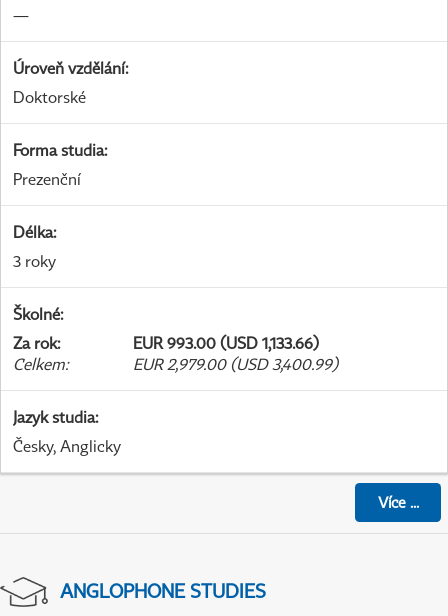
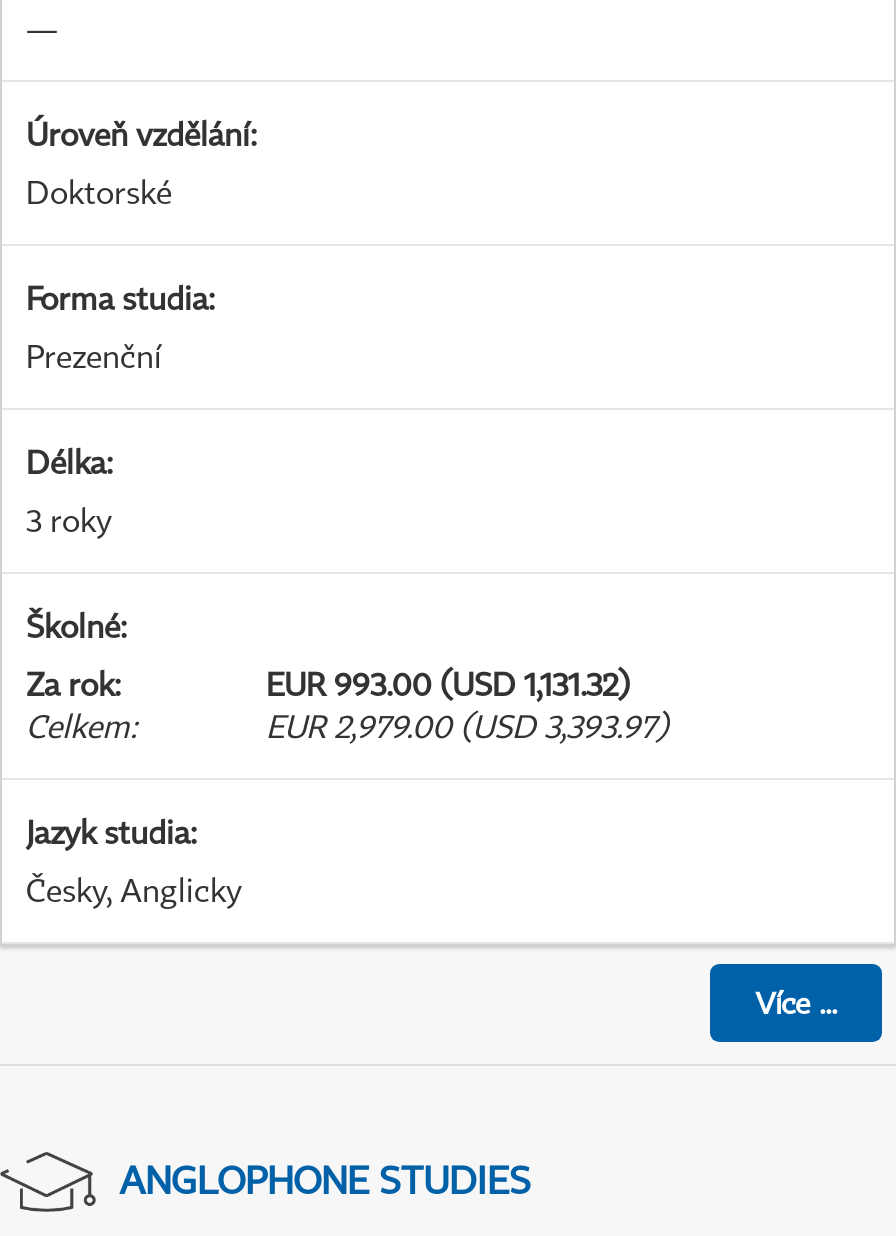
- EUR 993.00 (USD 1,133.66)
+ EUR 993.00 (USD 1,131.32)

- EUR 2,979.00 (USD 3,400.99)
+ EUR 2,979.00 (USD 3,393.97)
